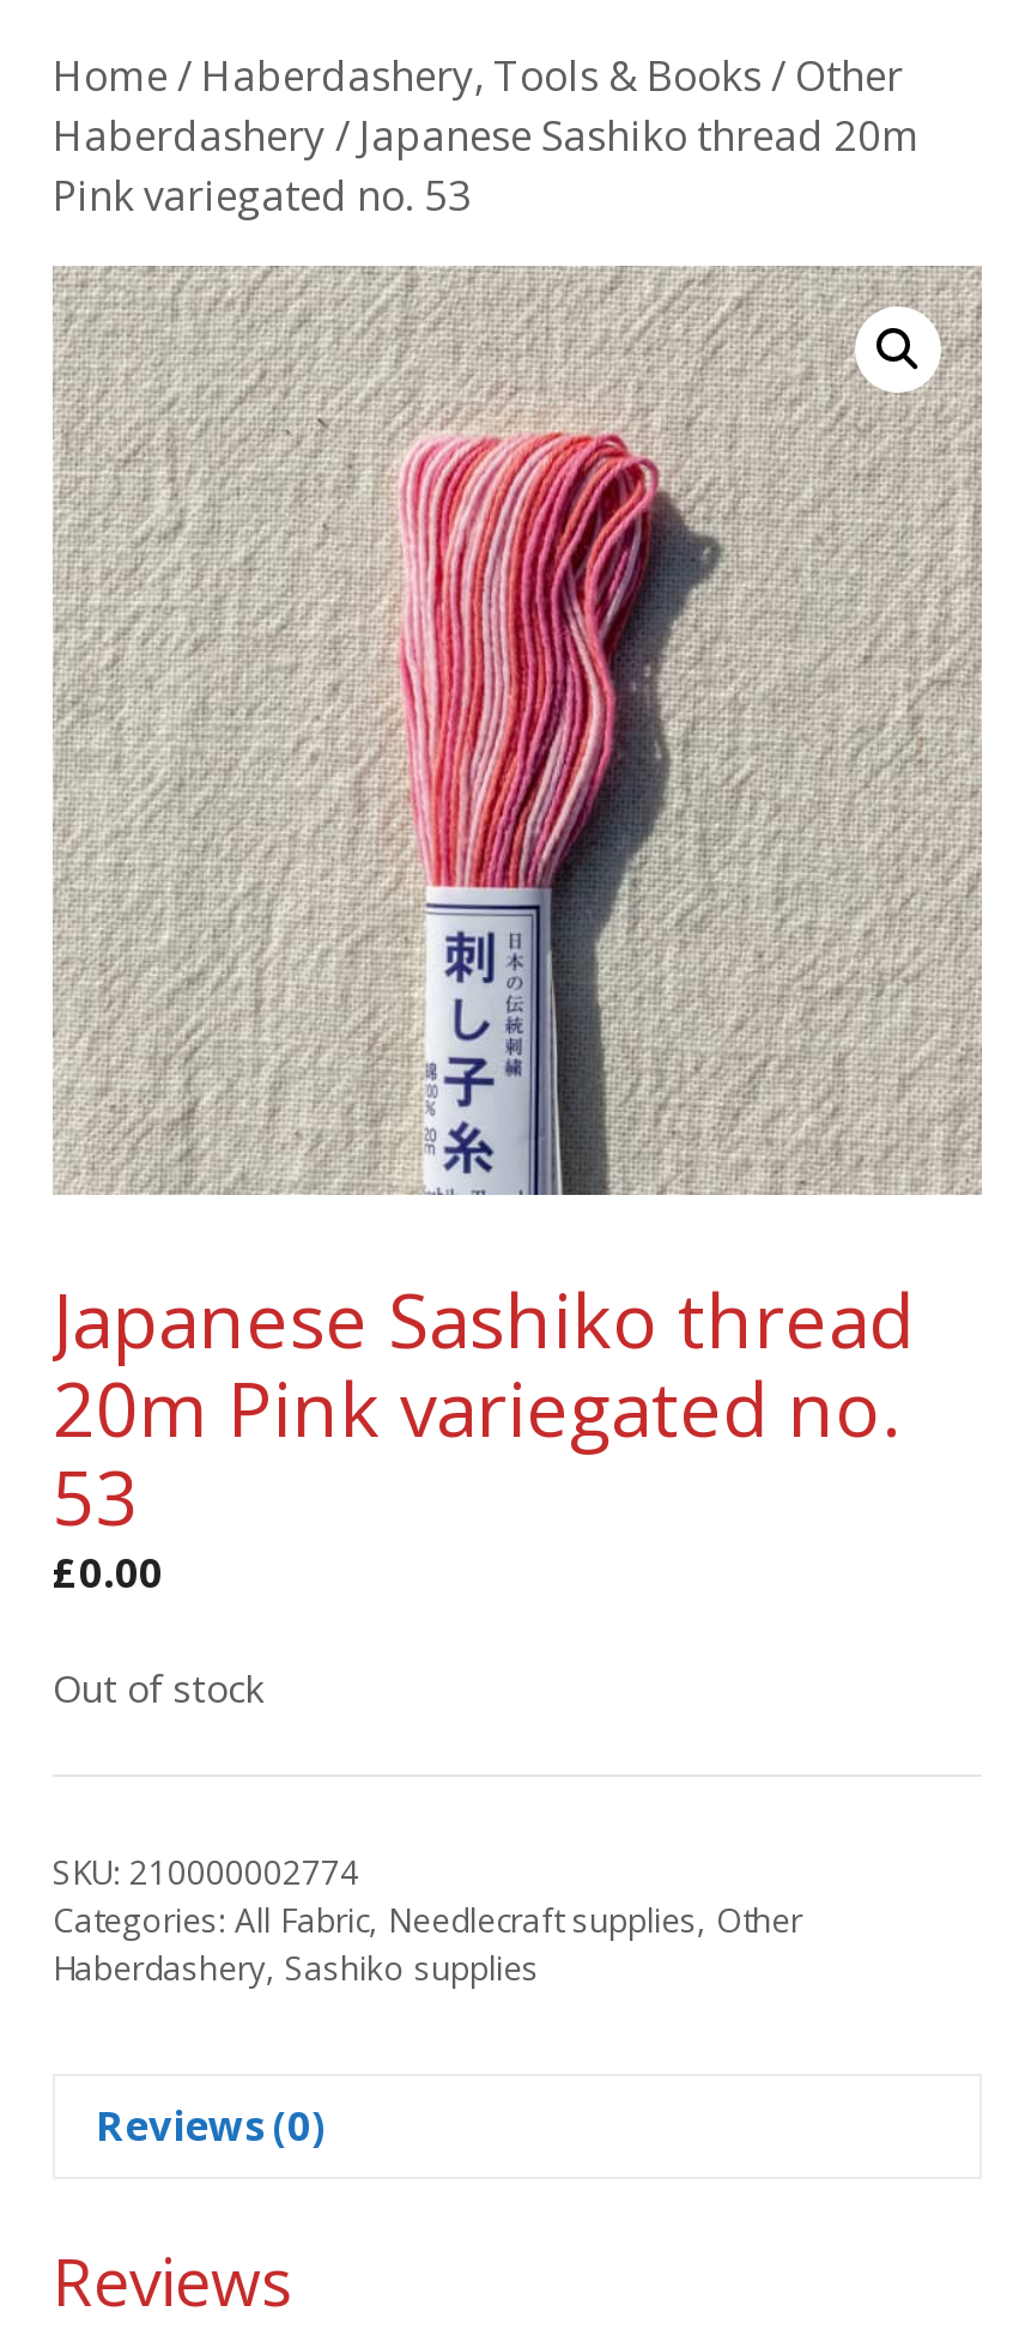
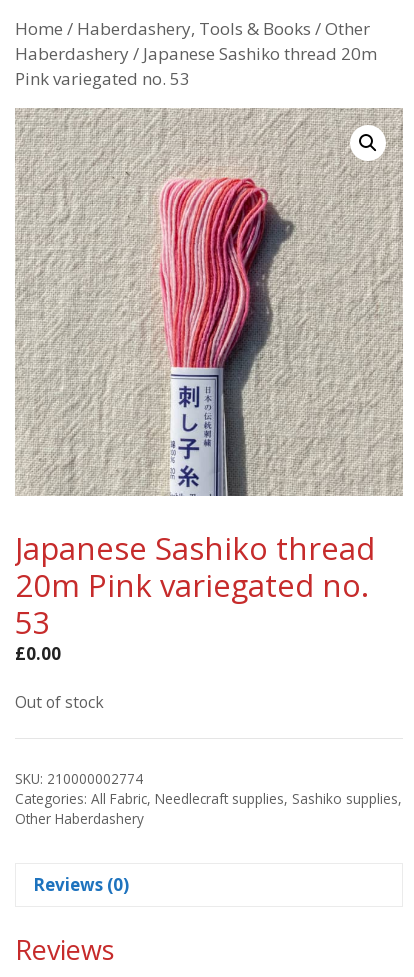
- Categories: All Fabric, Needlecraft supplies, Other
- Haberdashery, Sashiko supplies
+ Categories: All Fabric, Needlecraft supplies, Sashiko supplies,
+ Other Haberdashery
